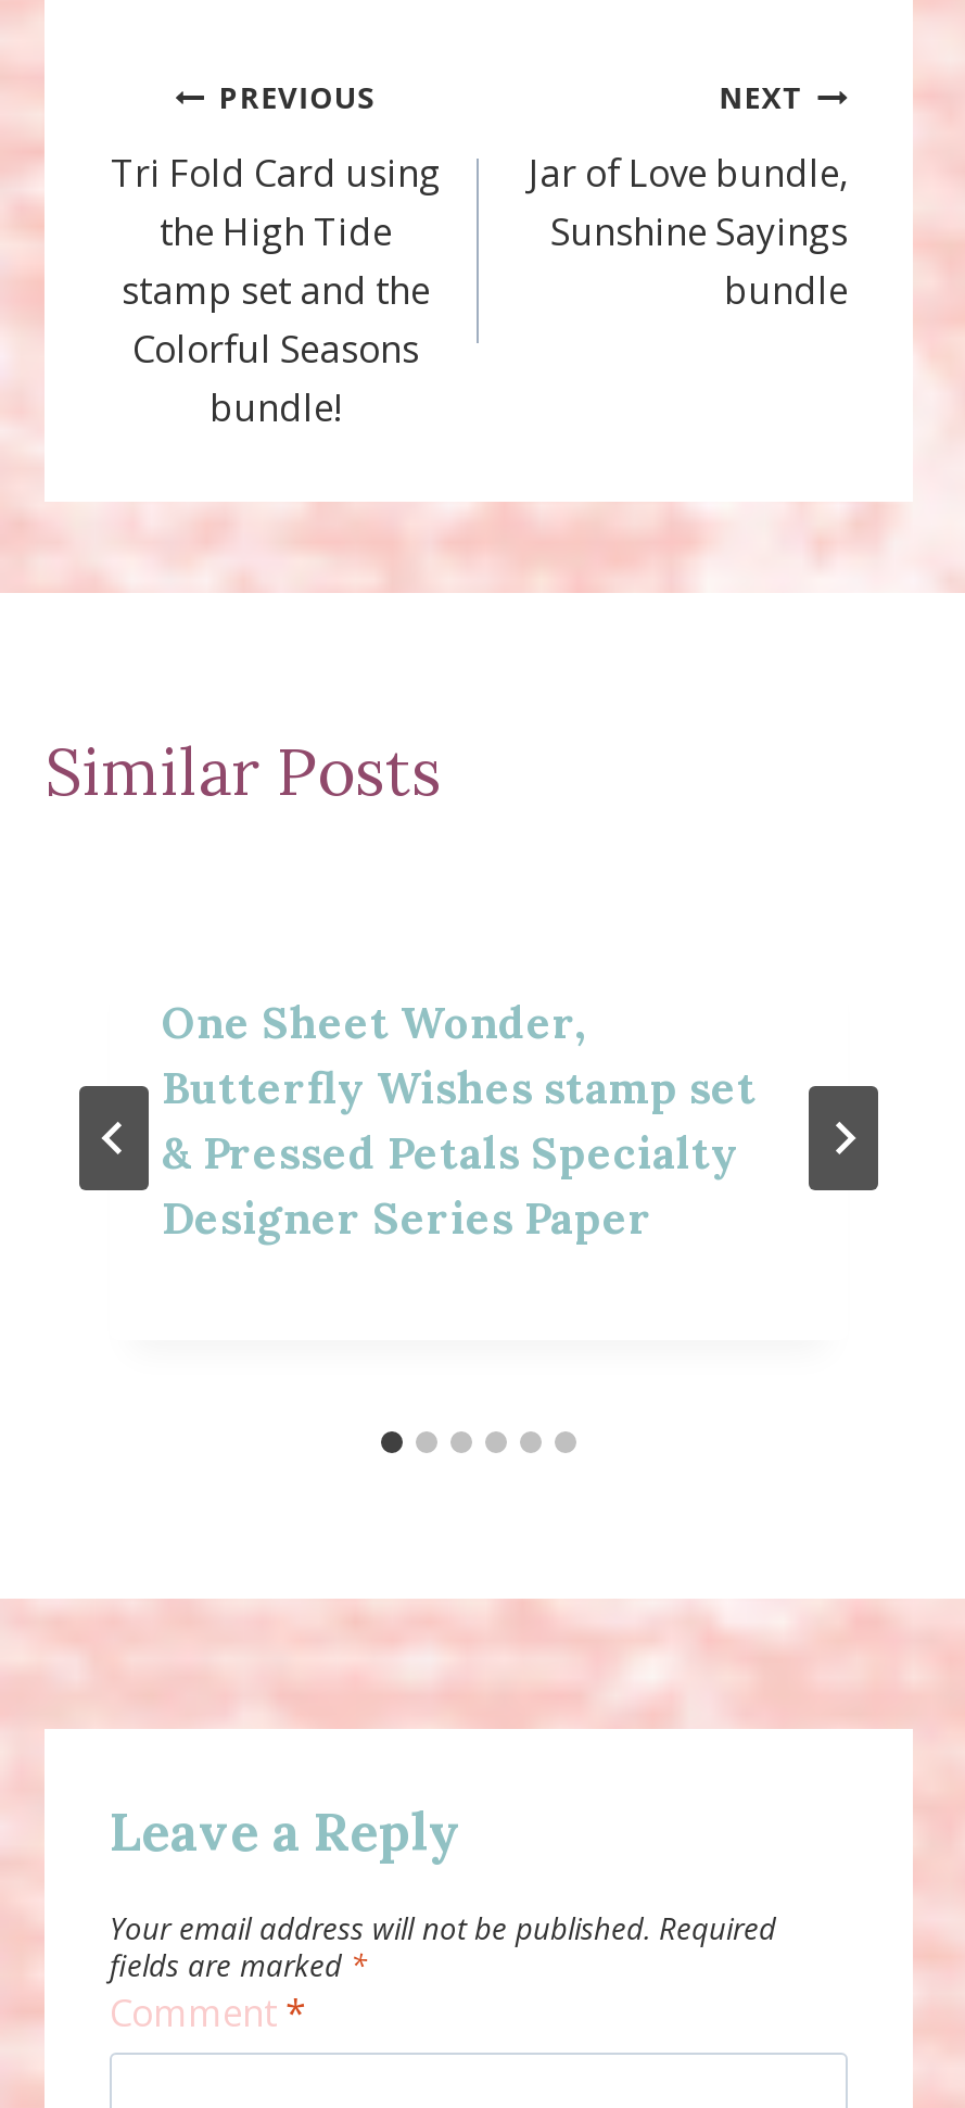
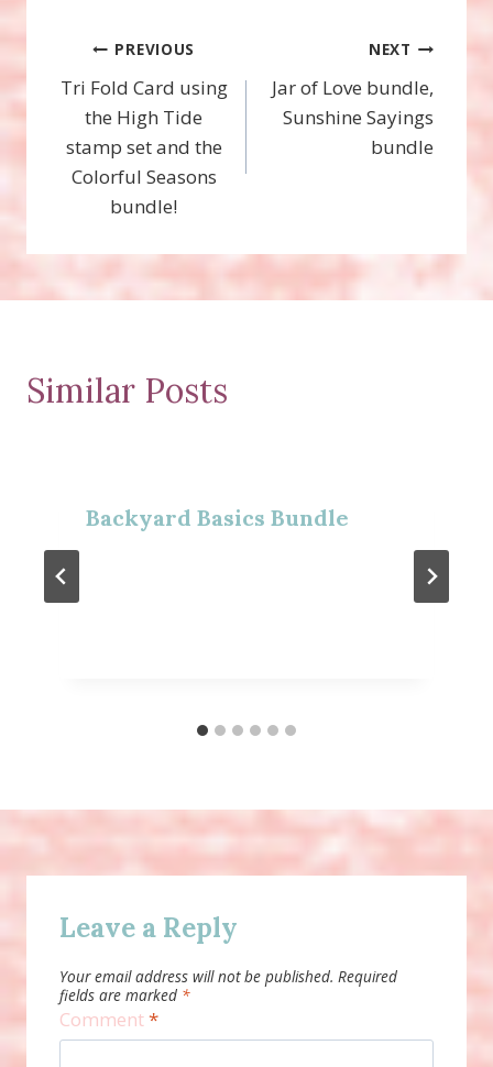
- One Sheet Wonder,
- Butterfly Wishes stamp set
- & Pressed Petals Specialty
- Designer Series Paper
+ Backyard Basics Bundle
